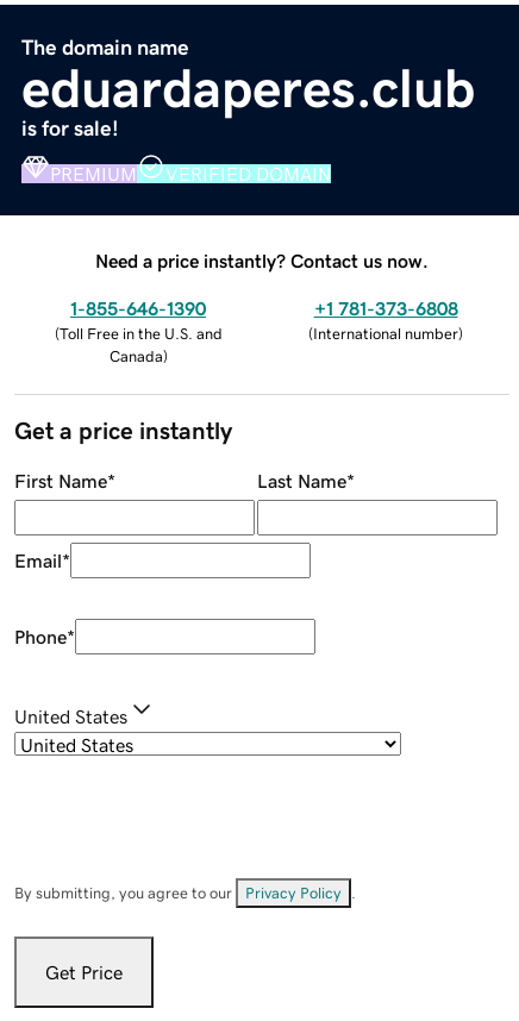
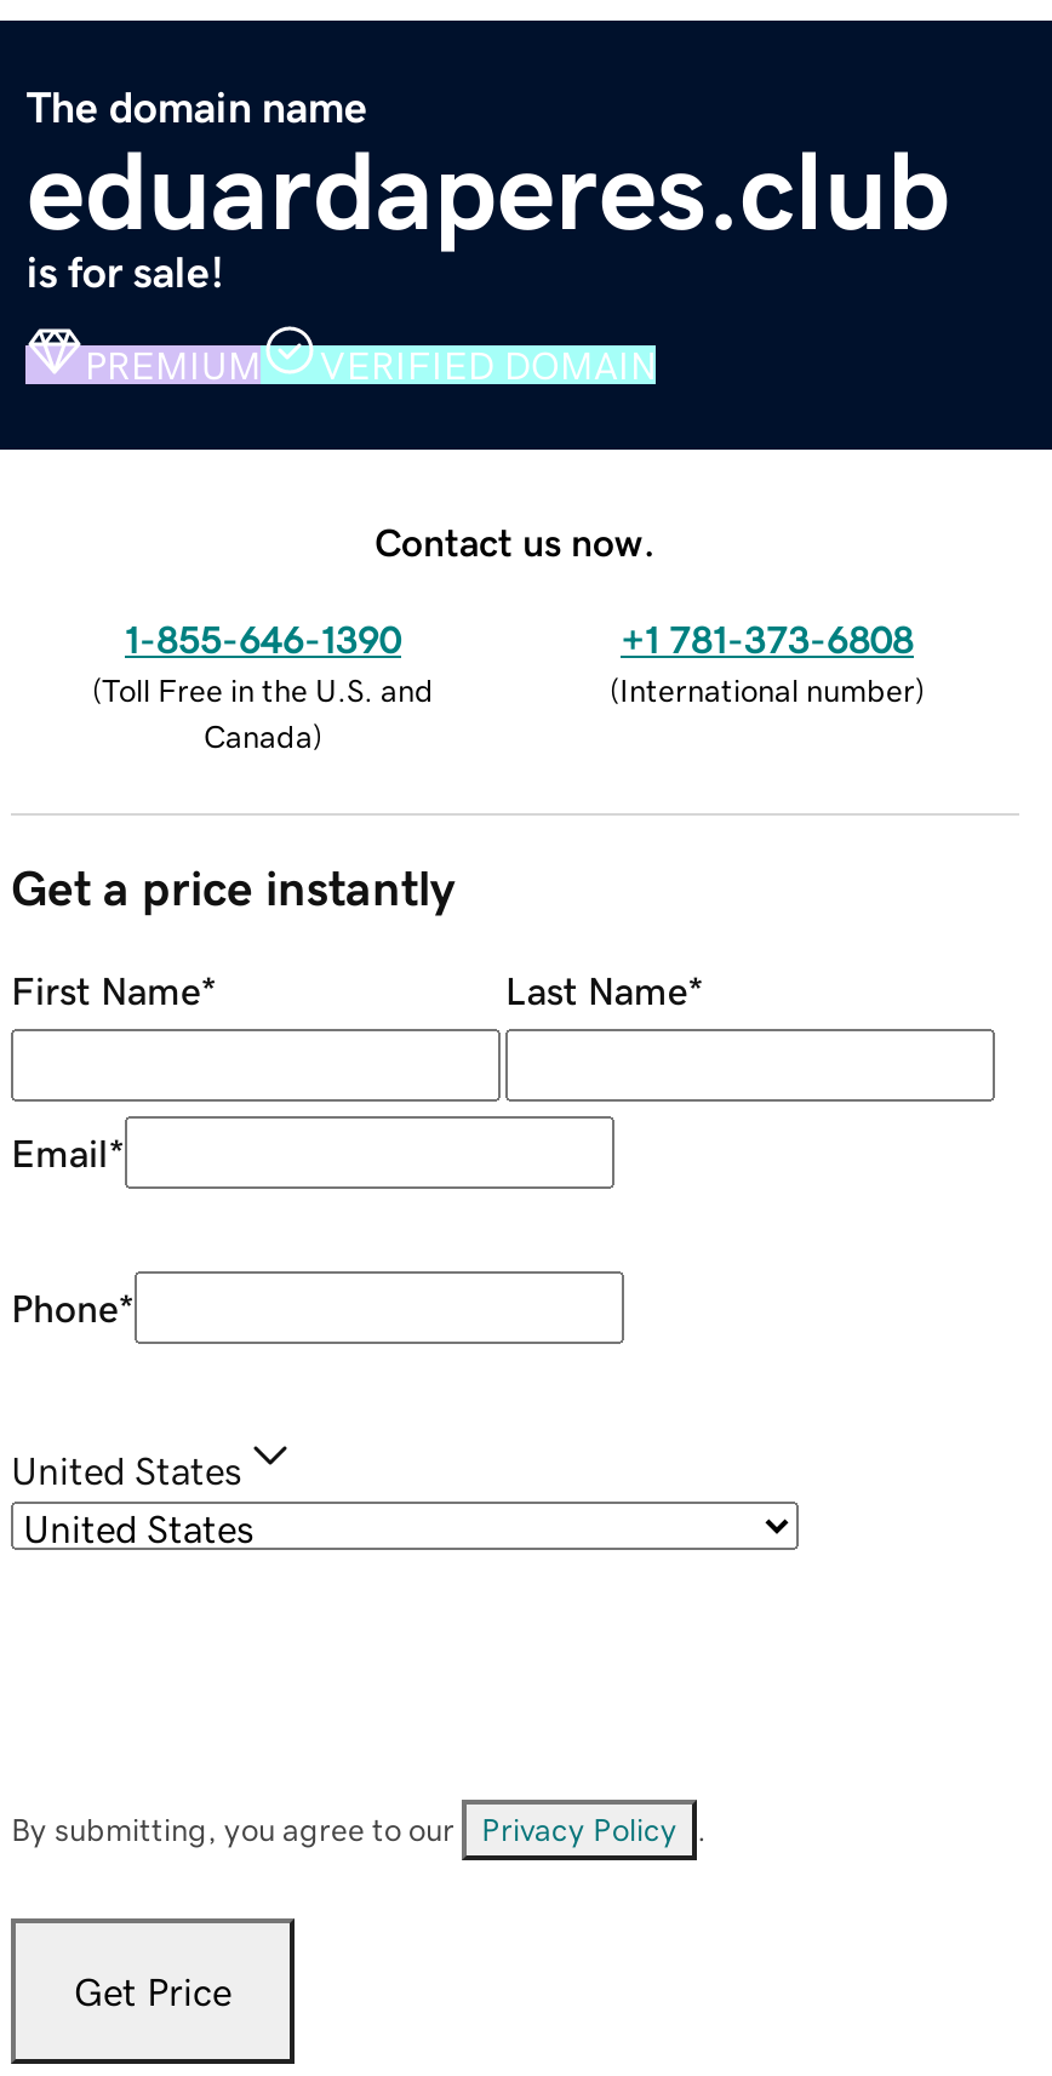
- Need a price instantly? Contact us now.
+ Contact us now.
